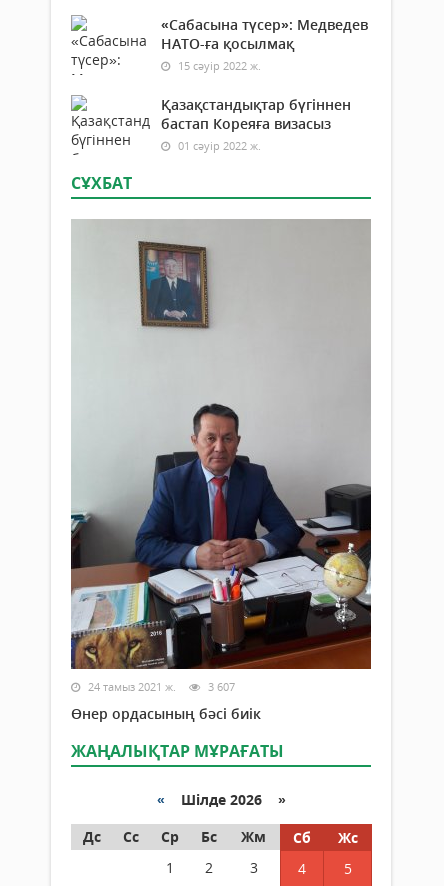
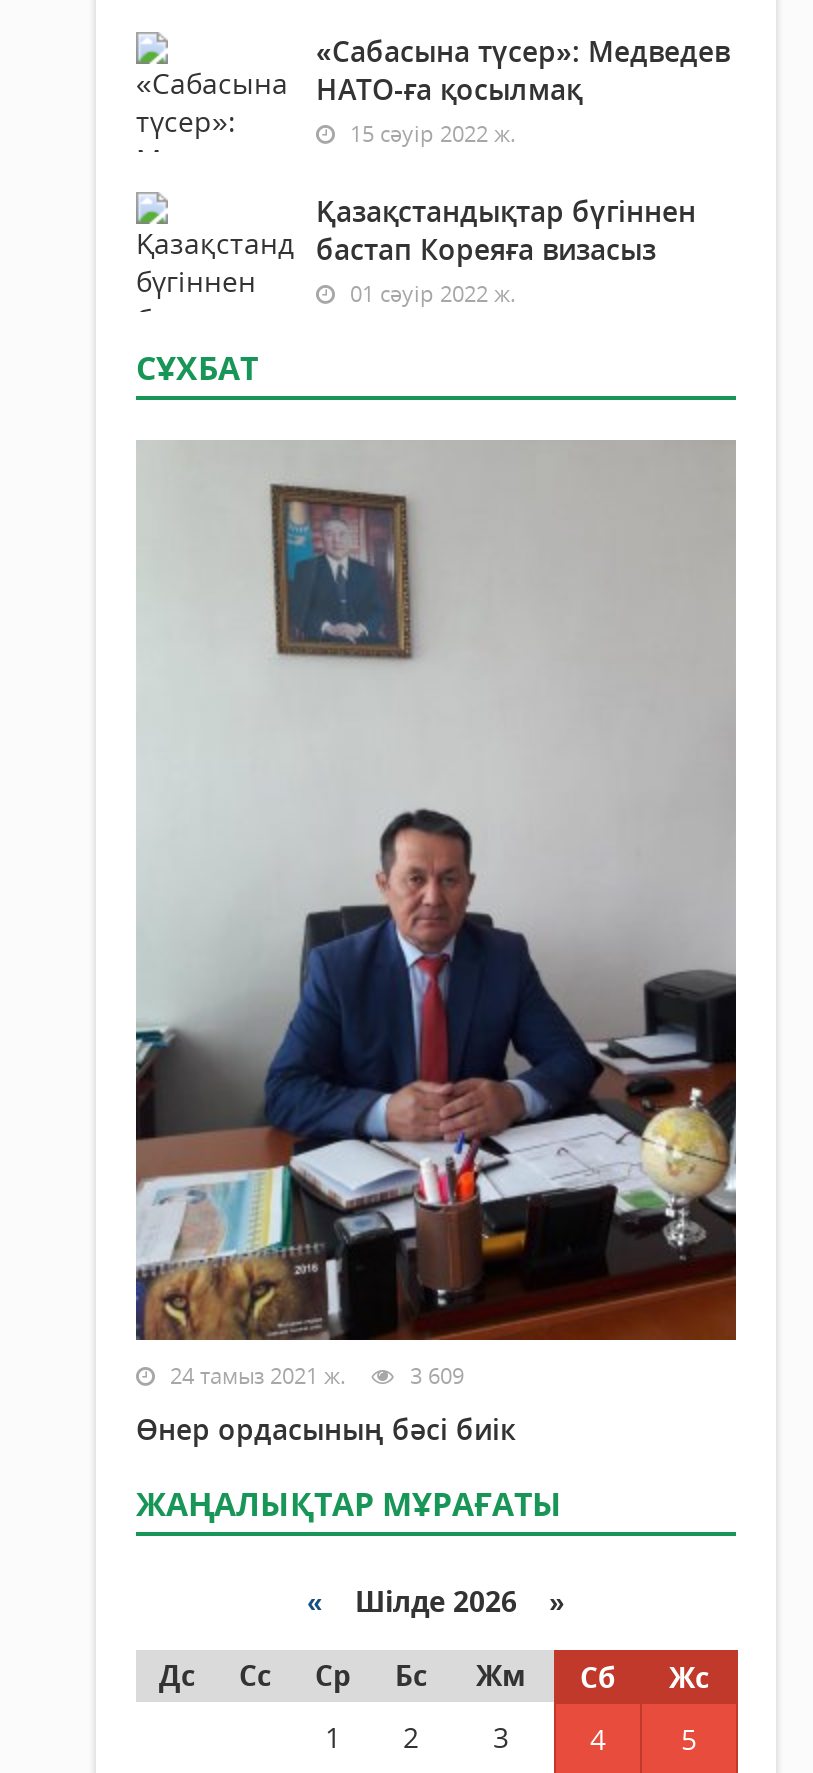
- 24 тамыз 2021 ж. 3 607
+ 24 тамыз 2021 ж. 3 609
